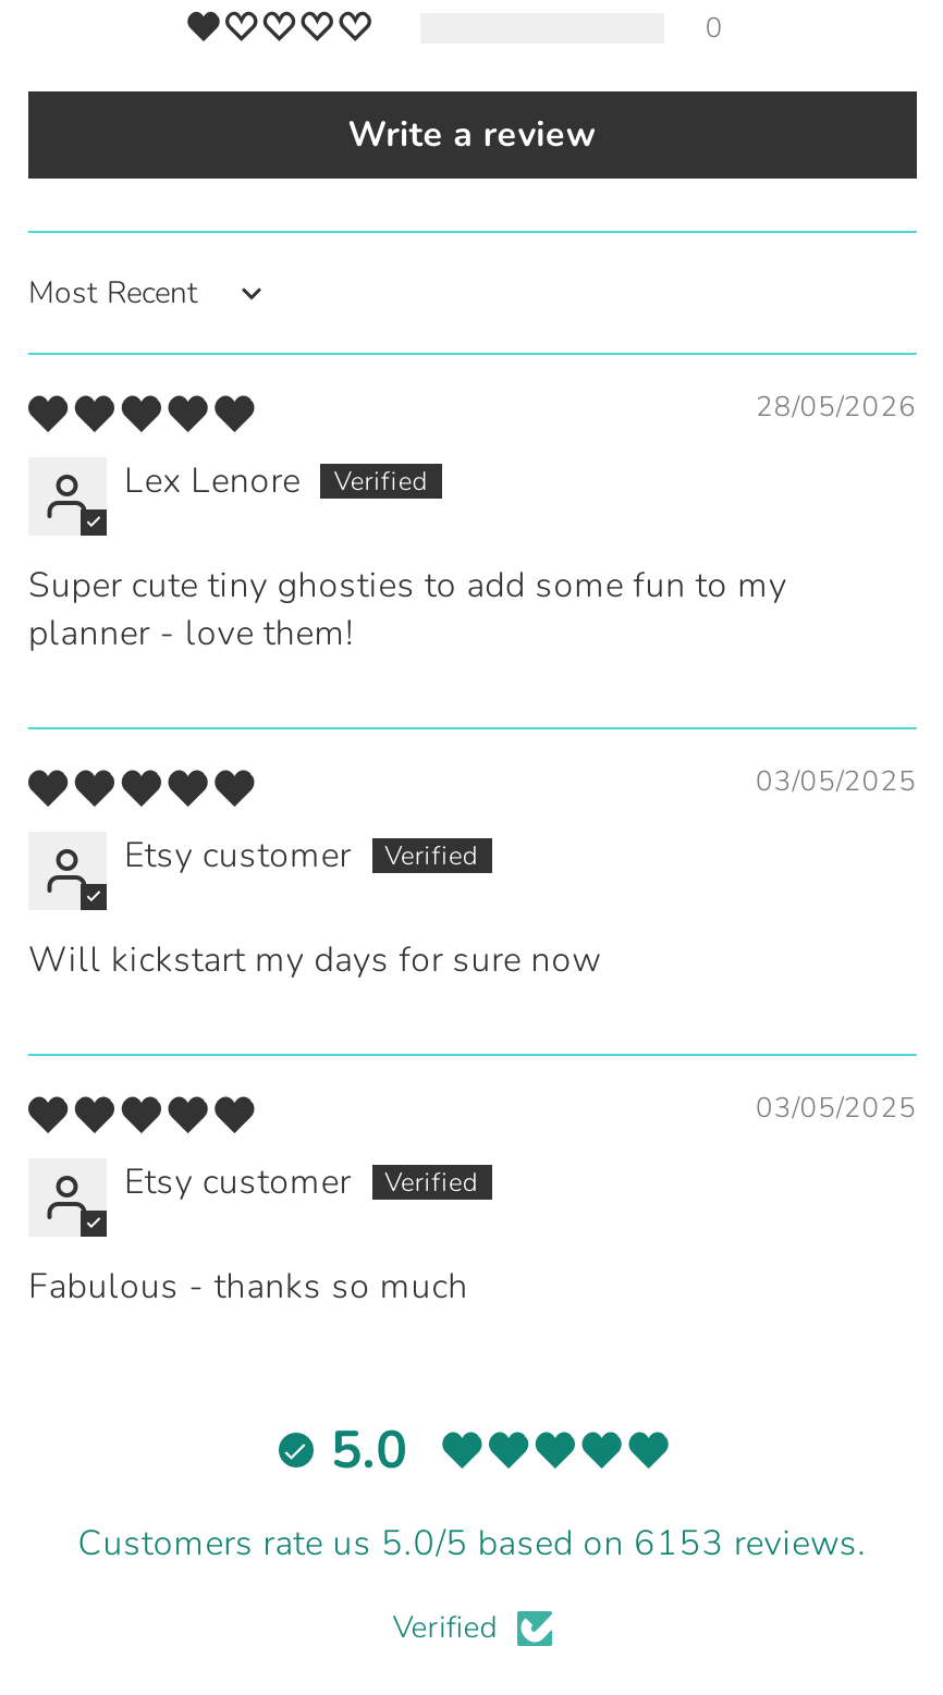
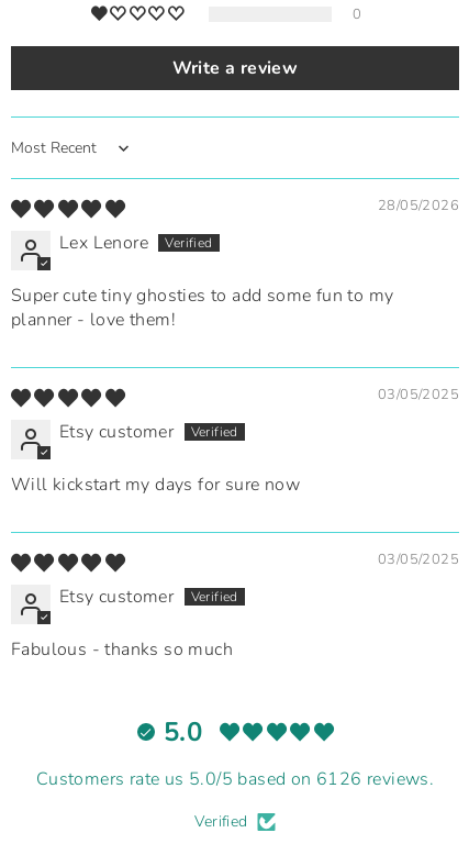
- Customers rate us 5.0/5 based on 6153 reviews.
+ Customers rate us 5.0/5 based on 6126 reviews.
